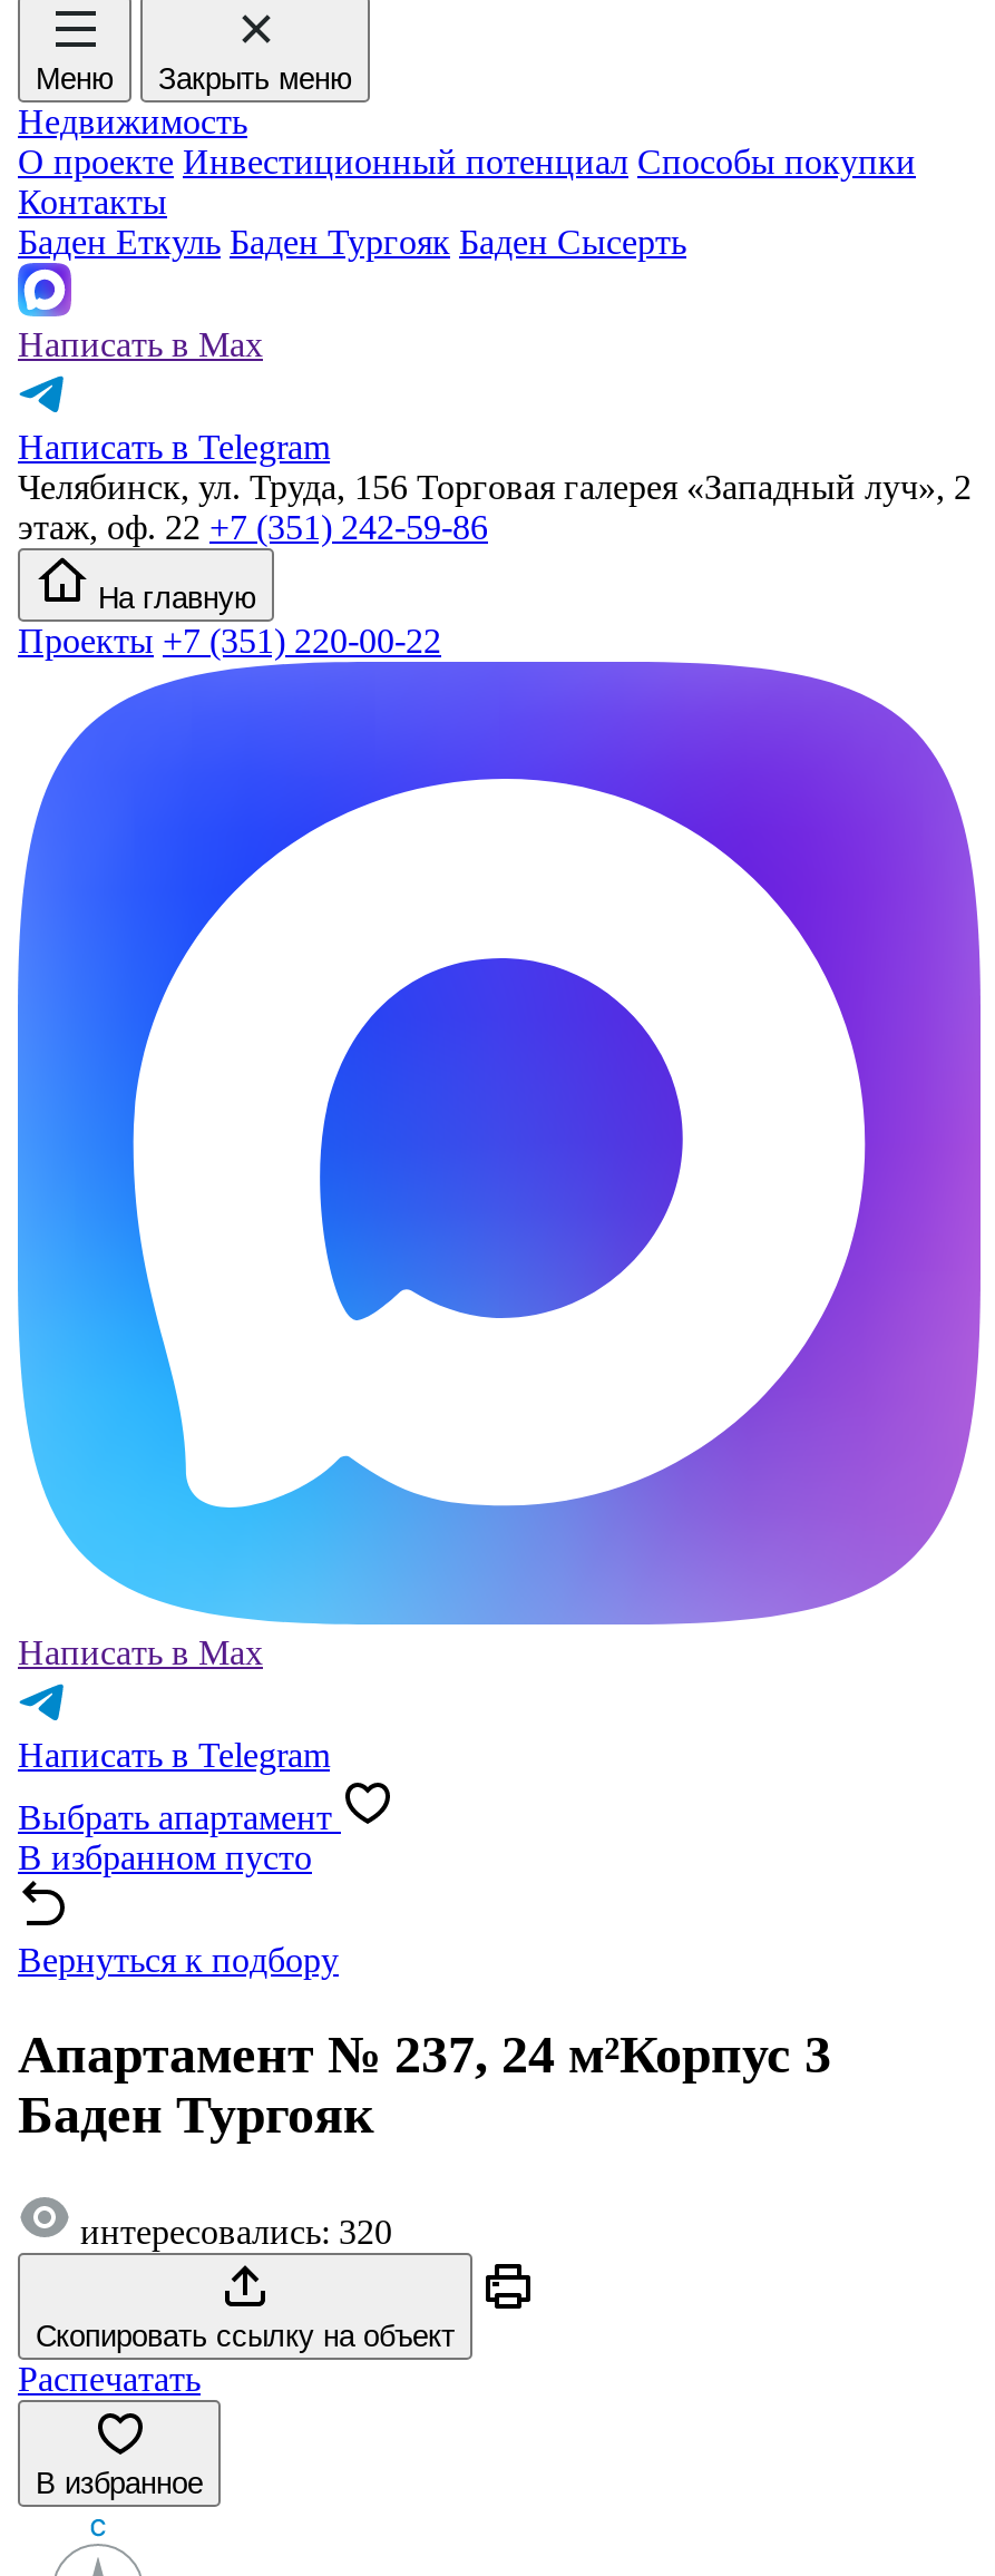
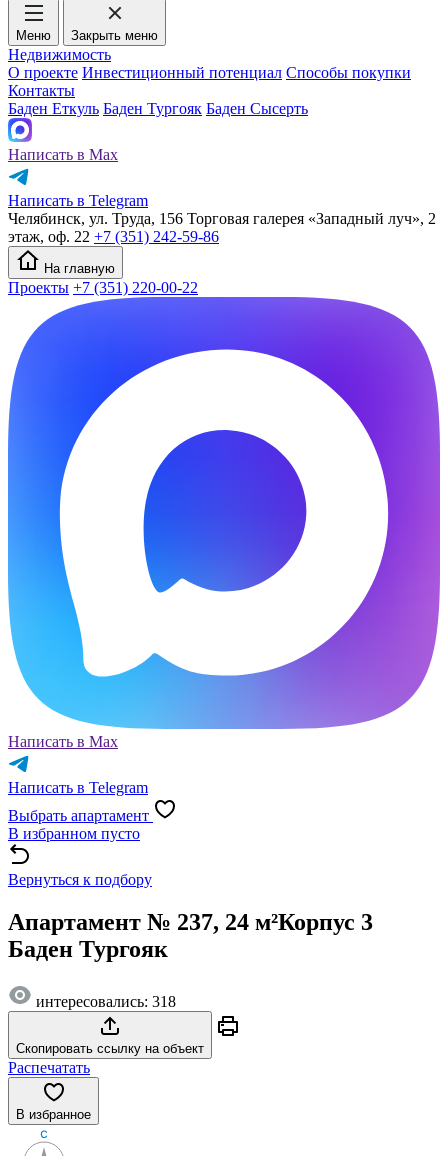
- интересовались: 320
+ интересовались: 318
